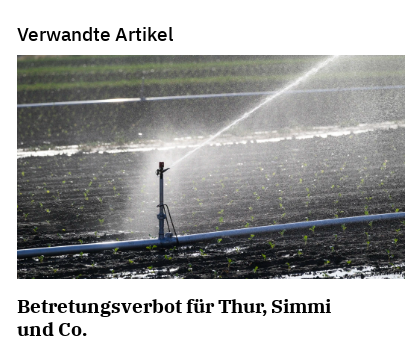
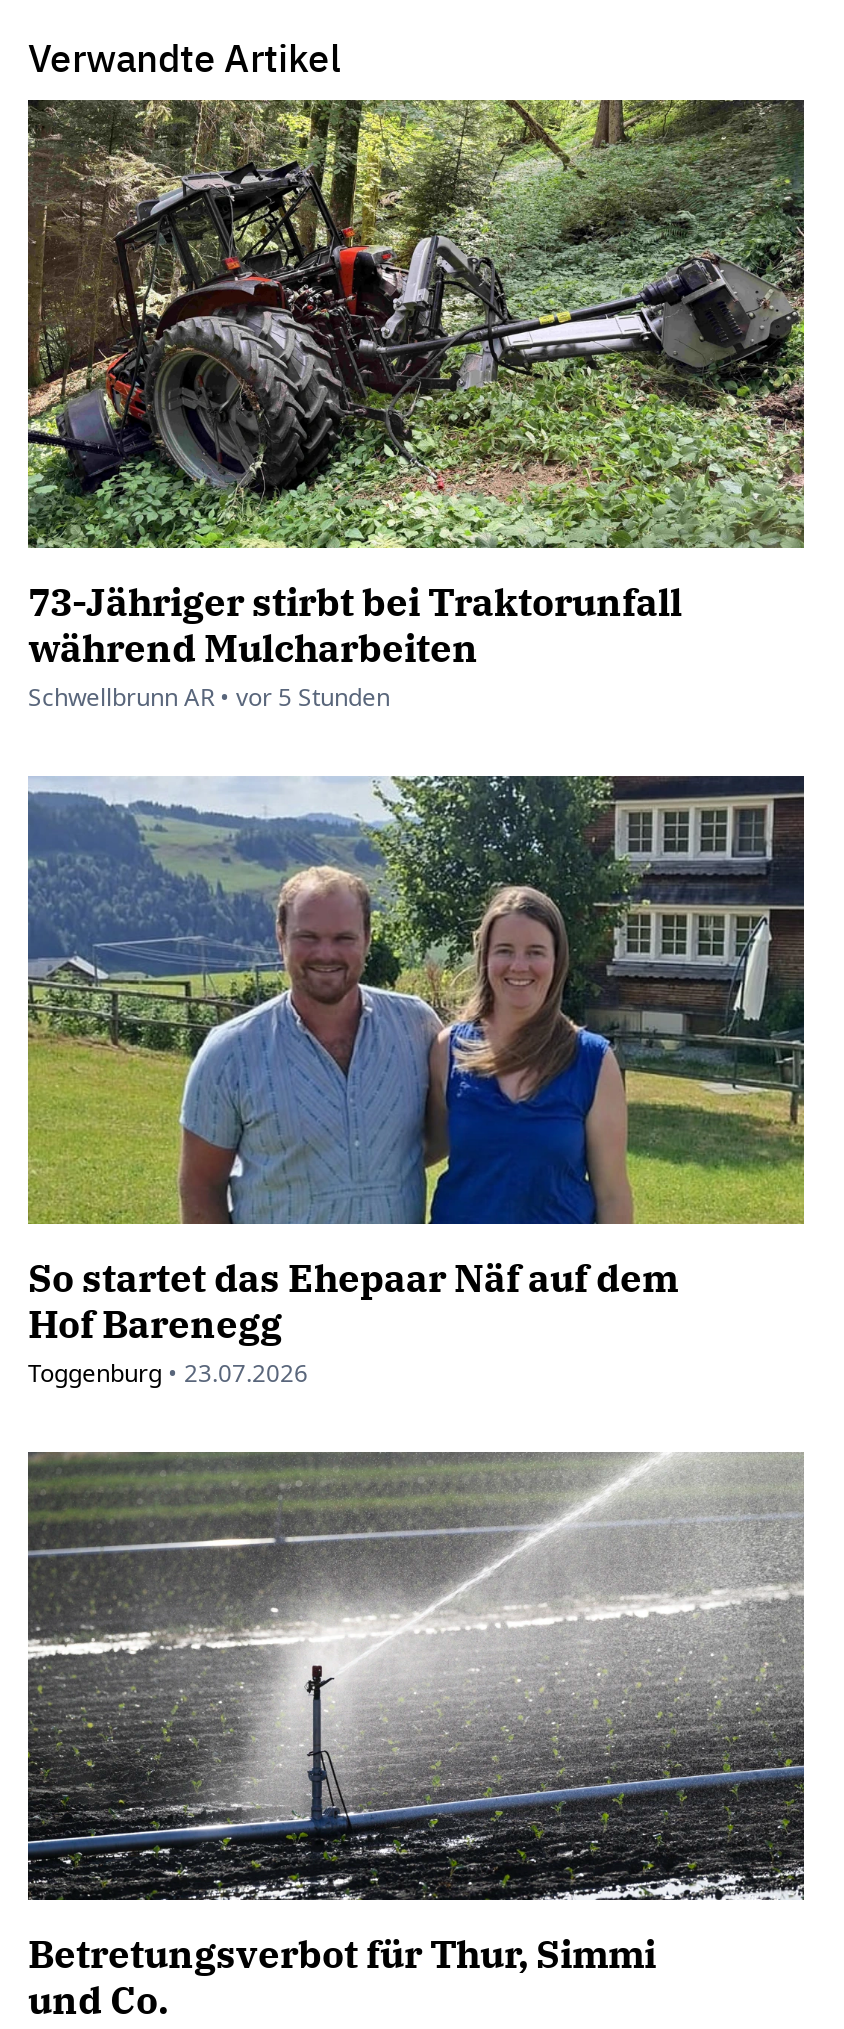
+ [image]
+ 73-Jähriger stirbt bei Traktorunfall
+ während Mulcharbeiten
+ Schwellbrunn AR • vor 5 Stunden

+ [image]
+ So startet das Ehepaar Näf auf dem
+ Hof Barenegg
+ Toggenburg • 23.07.2026
